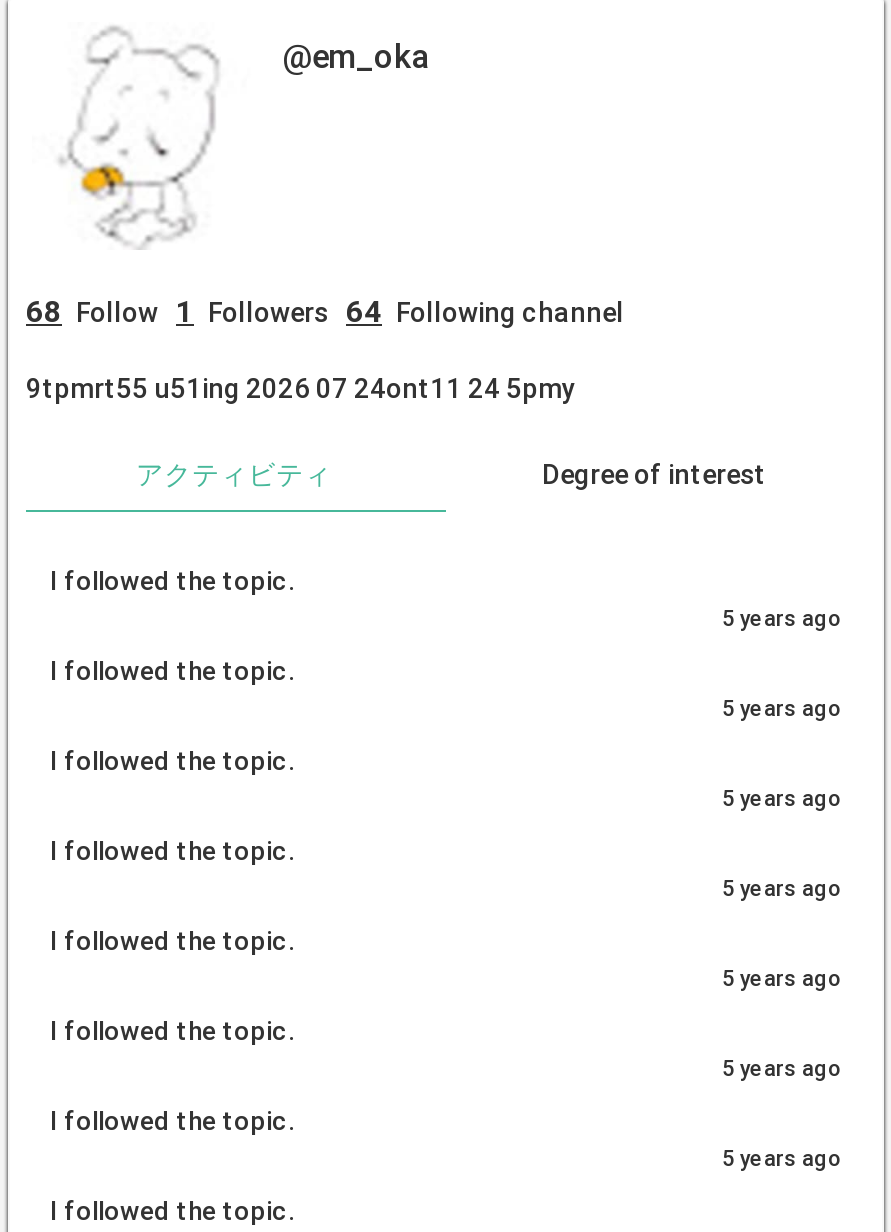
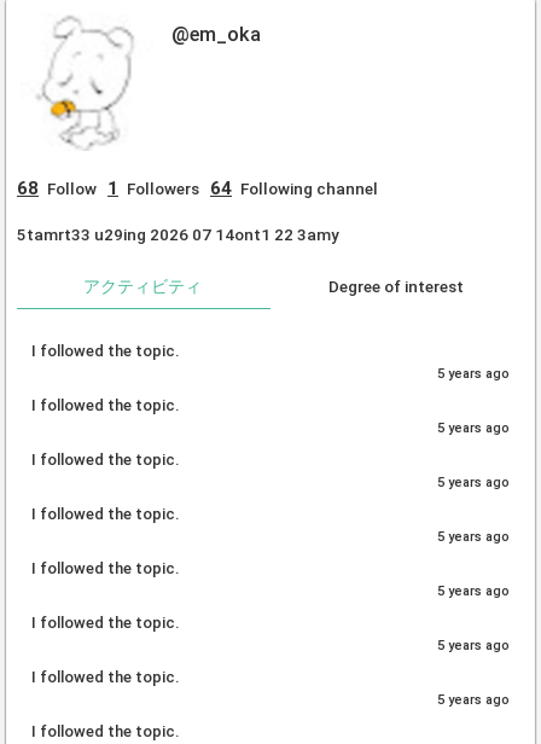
- 9tpmrt55 u51ing 2026 07 24ont11 24 5pmy
+ 5tamrt33 u29ing 2026 07 14ont1 22 3amy
